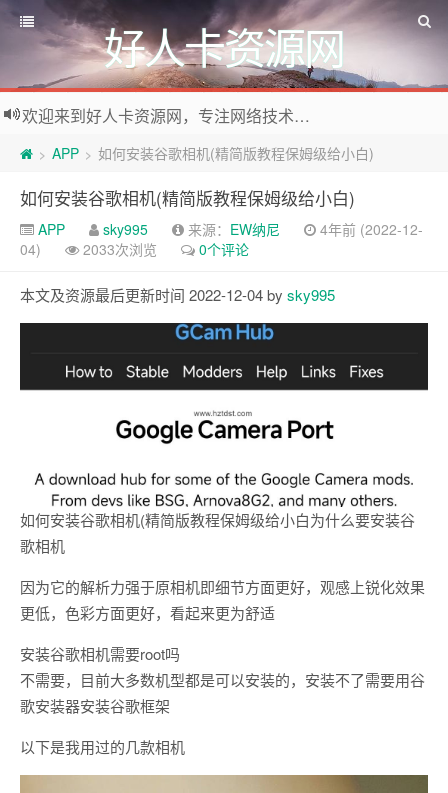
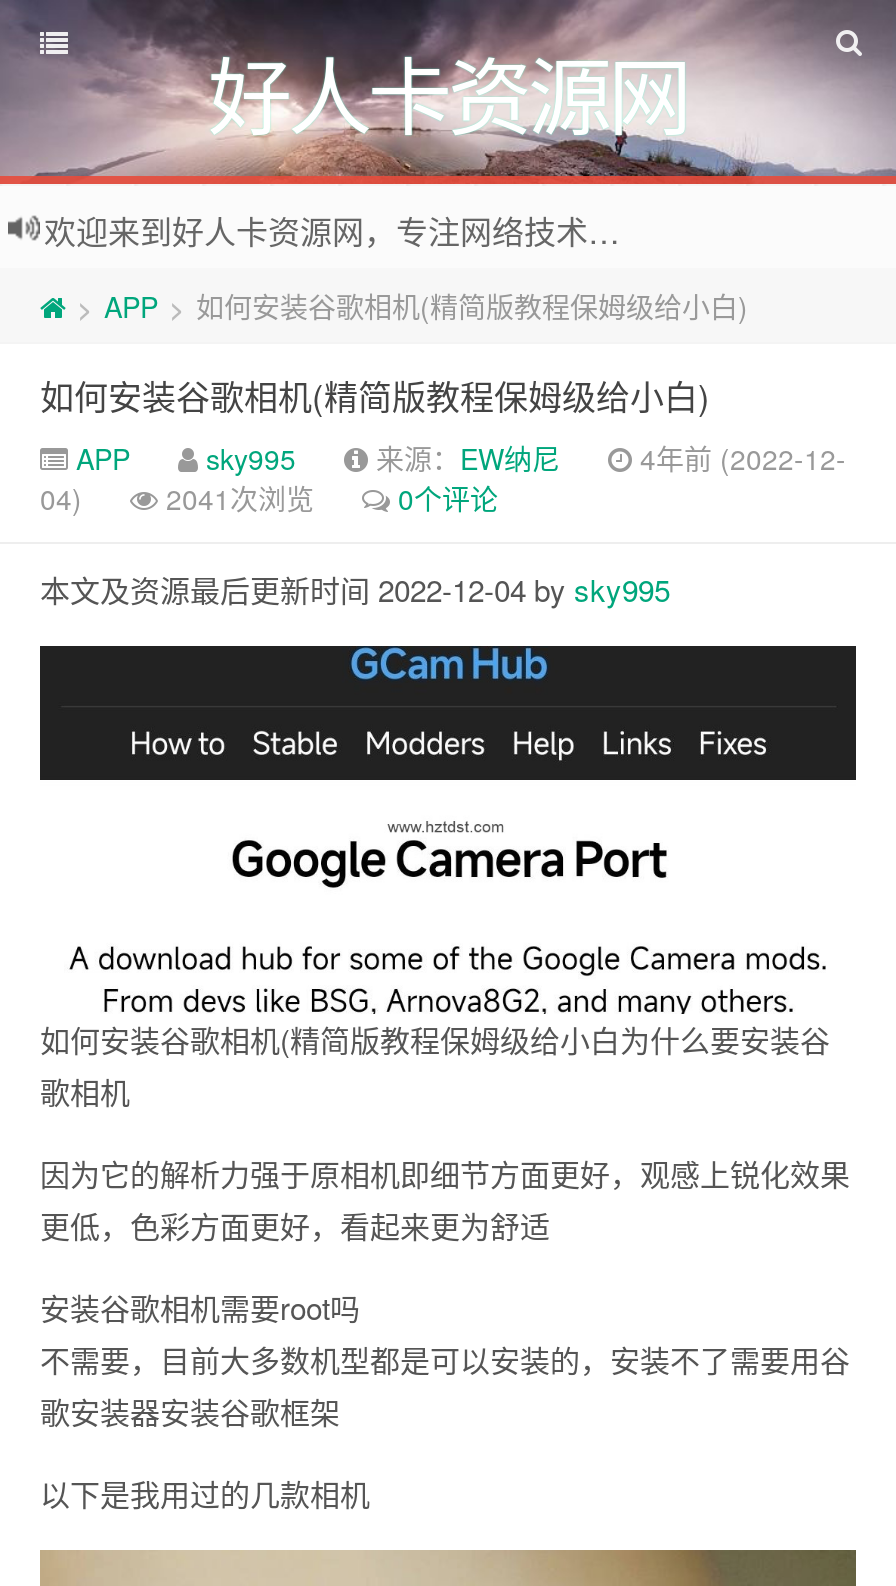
- 04) 2033次浏览
+ 04) 2041次浏览
